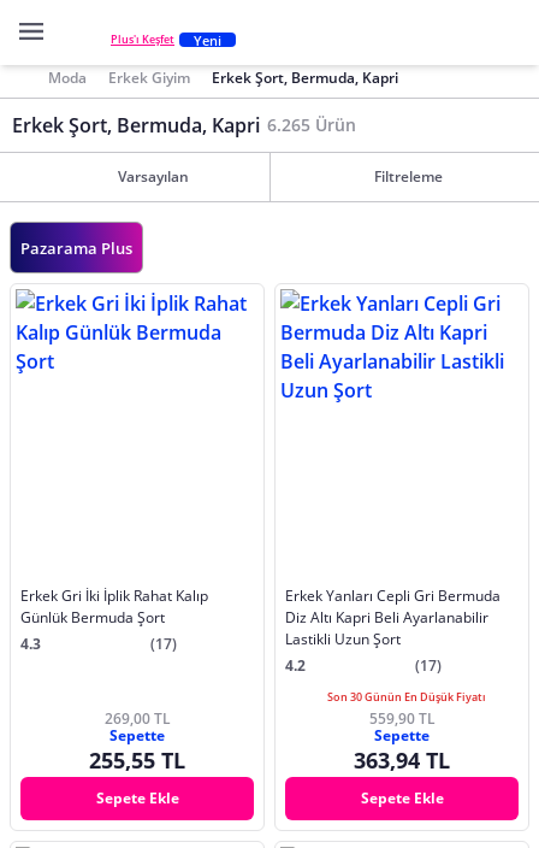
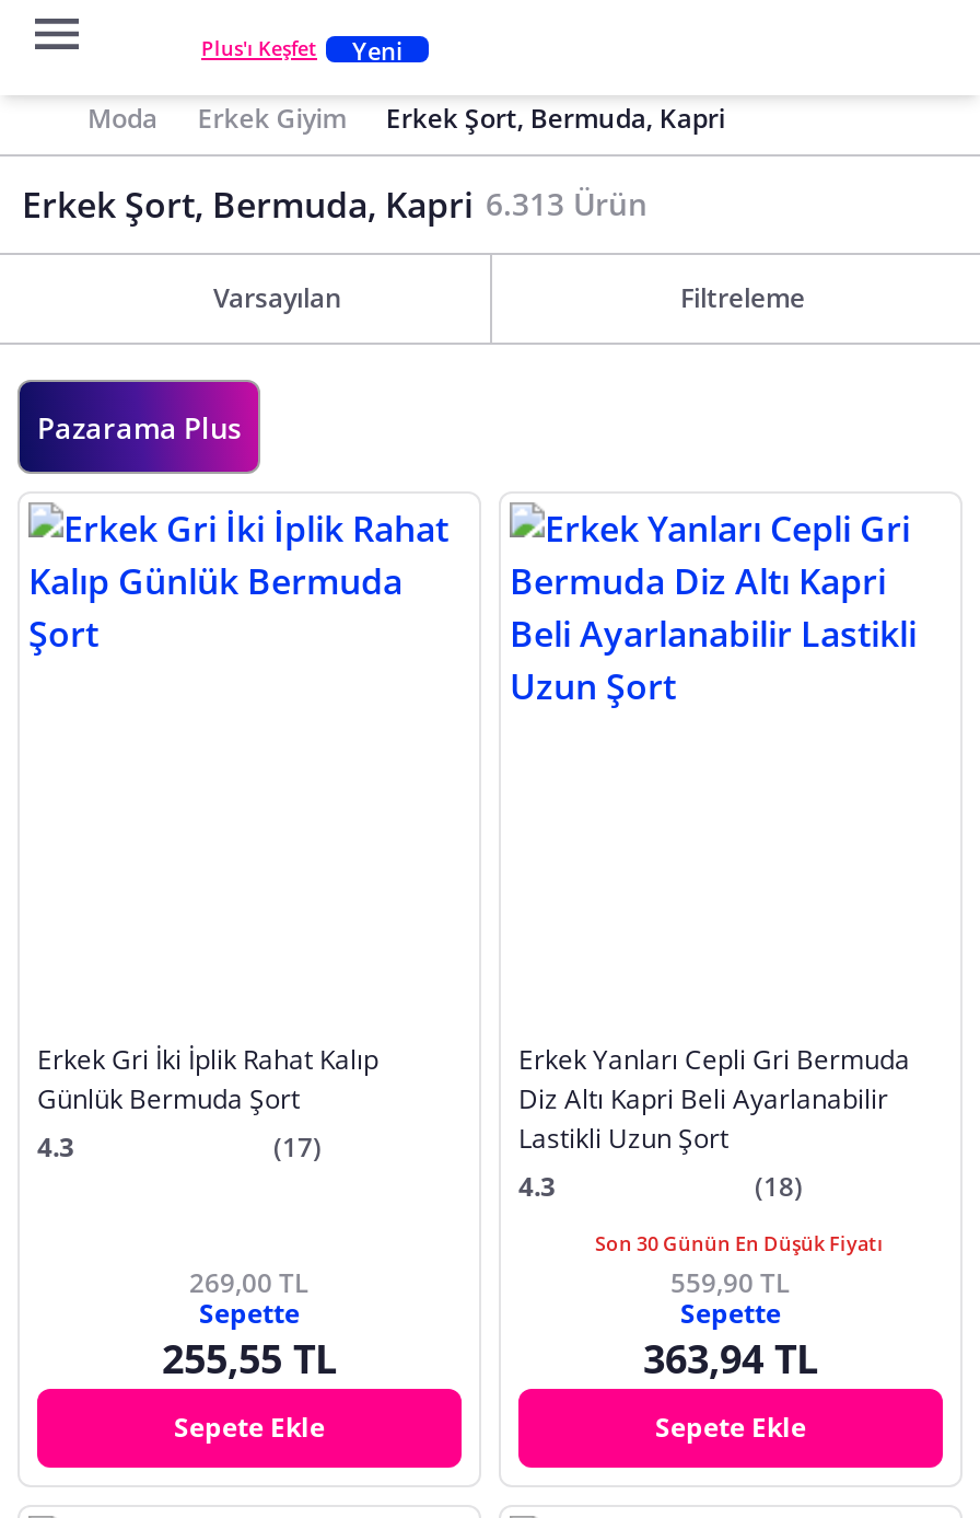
- Erkek Şort, Bermuda, Kapri 6.265 Ürün
+ Erkek Şort, Bermuda, Kapri 6.313 Ürün

- 4.2
+ 4.3

- (17)
+ (18)
